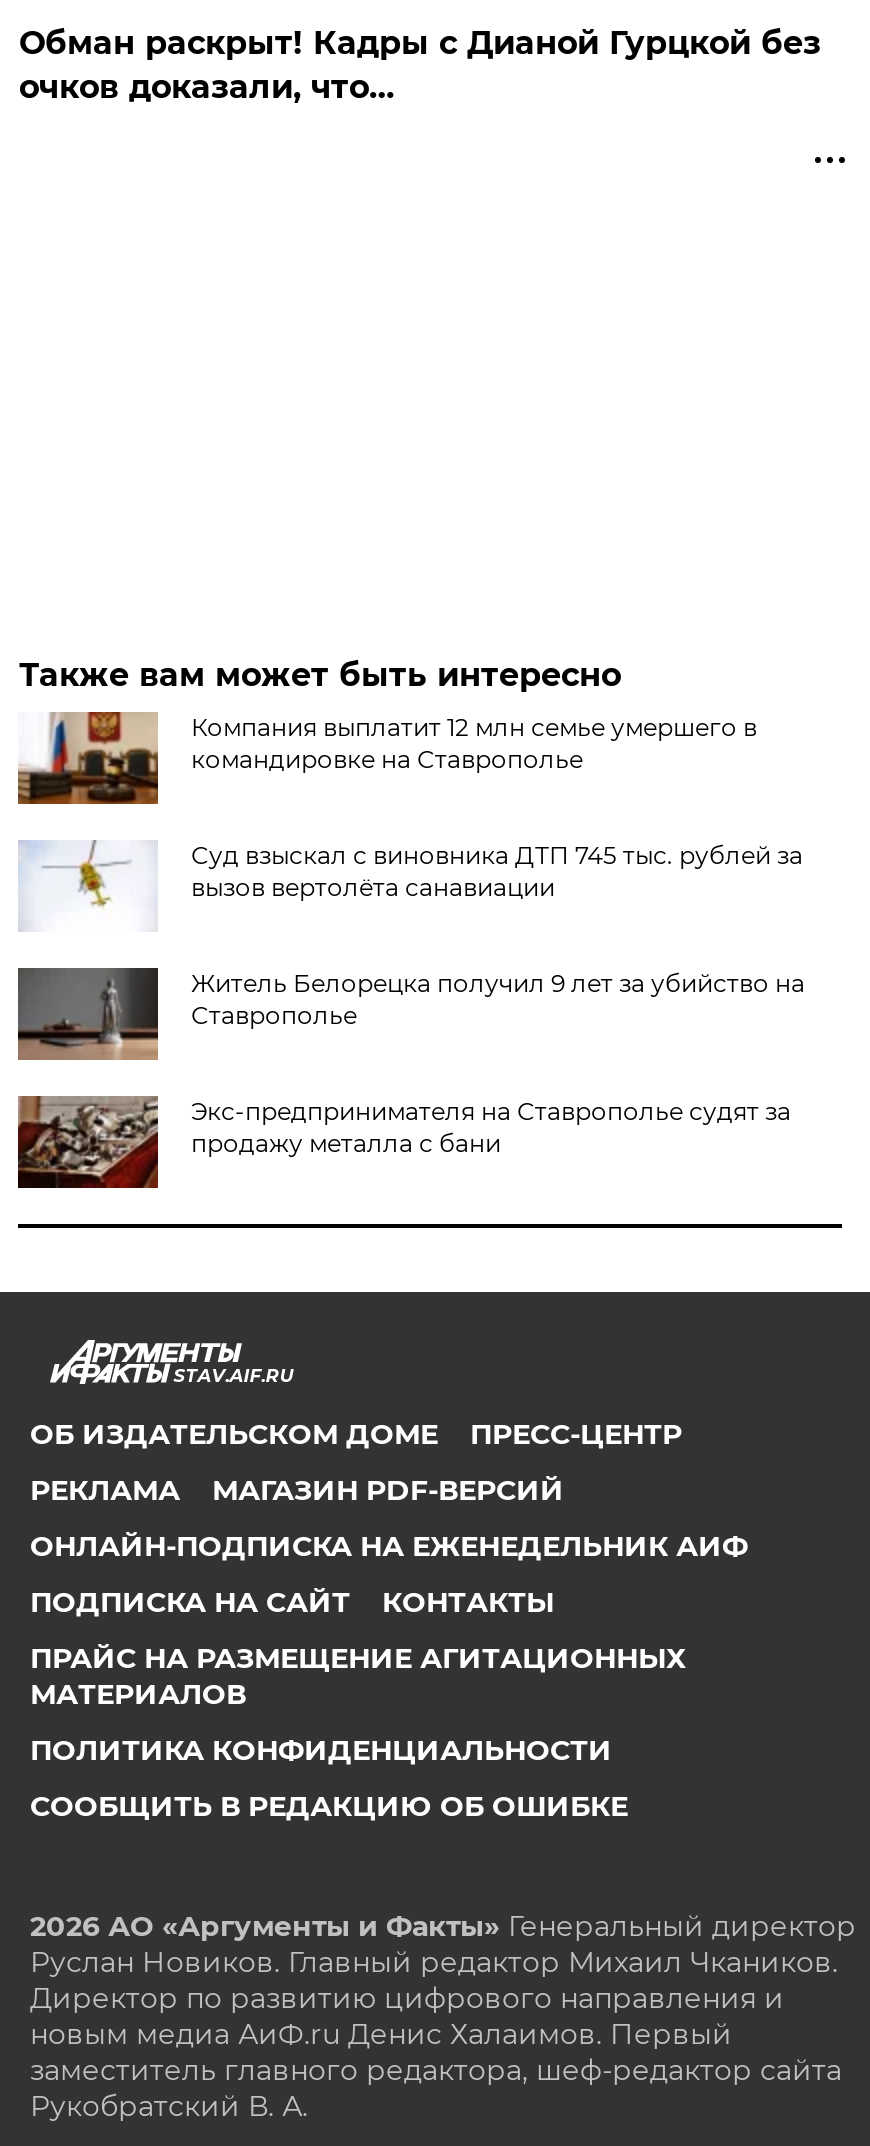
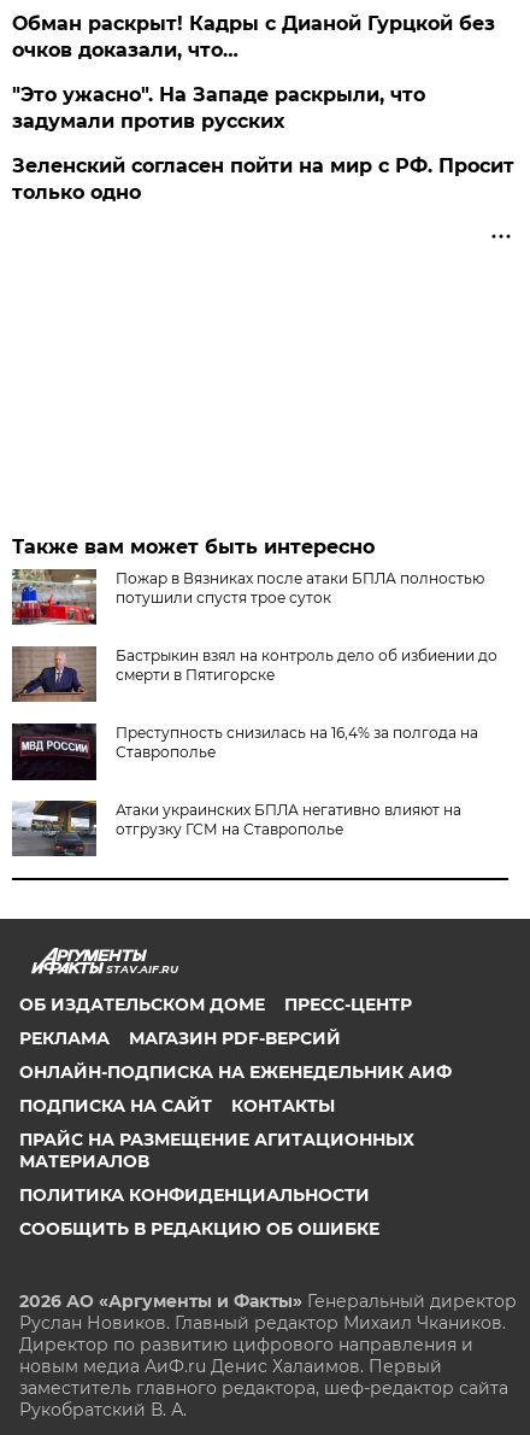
+ "Это ужасно". На Западе раскрыли, что
+ задумали против русских
+ Зеленский согласен пойти на мир с РФ. Просит
+ только одно

- [image]
- Компания выплатит 12 млн семье умершего в
- командировке на Ставрополье
+ [image]
+ Пожар в Вязниках после атаки БПЛА полностью
+ потушили спустя трое суток

- [image]
- Суд взыскал с виновника ДТП 745 тыс. рублей за
- вызов вертолёта санавиации
+ [image]
+ Бастрыкин взял на контроль дело об избиении до
+ смерти в Пятигорске

- [image]
- Житель Белорецка получил 9 лет за убийство на
+ [image]
+ Преступность снизилась на 16,4% за полгода на

- [image]
- Экс-предпринимателя на Ставрополье судят за
- продажу металла с бани
+ [image]
+ Атаки украинских БПЛА негативно влияют на
+ отгрузку ГСМ на Ставрополье
